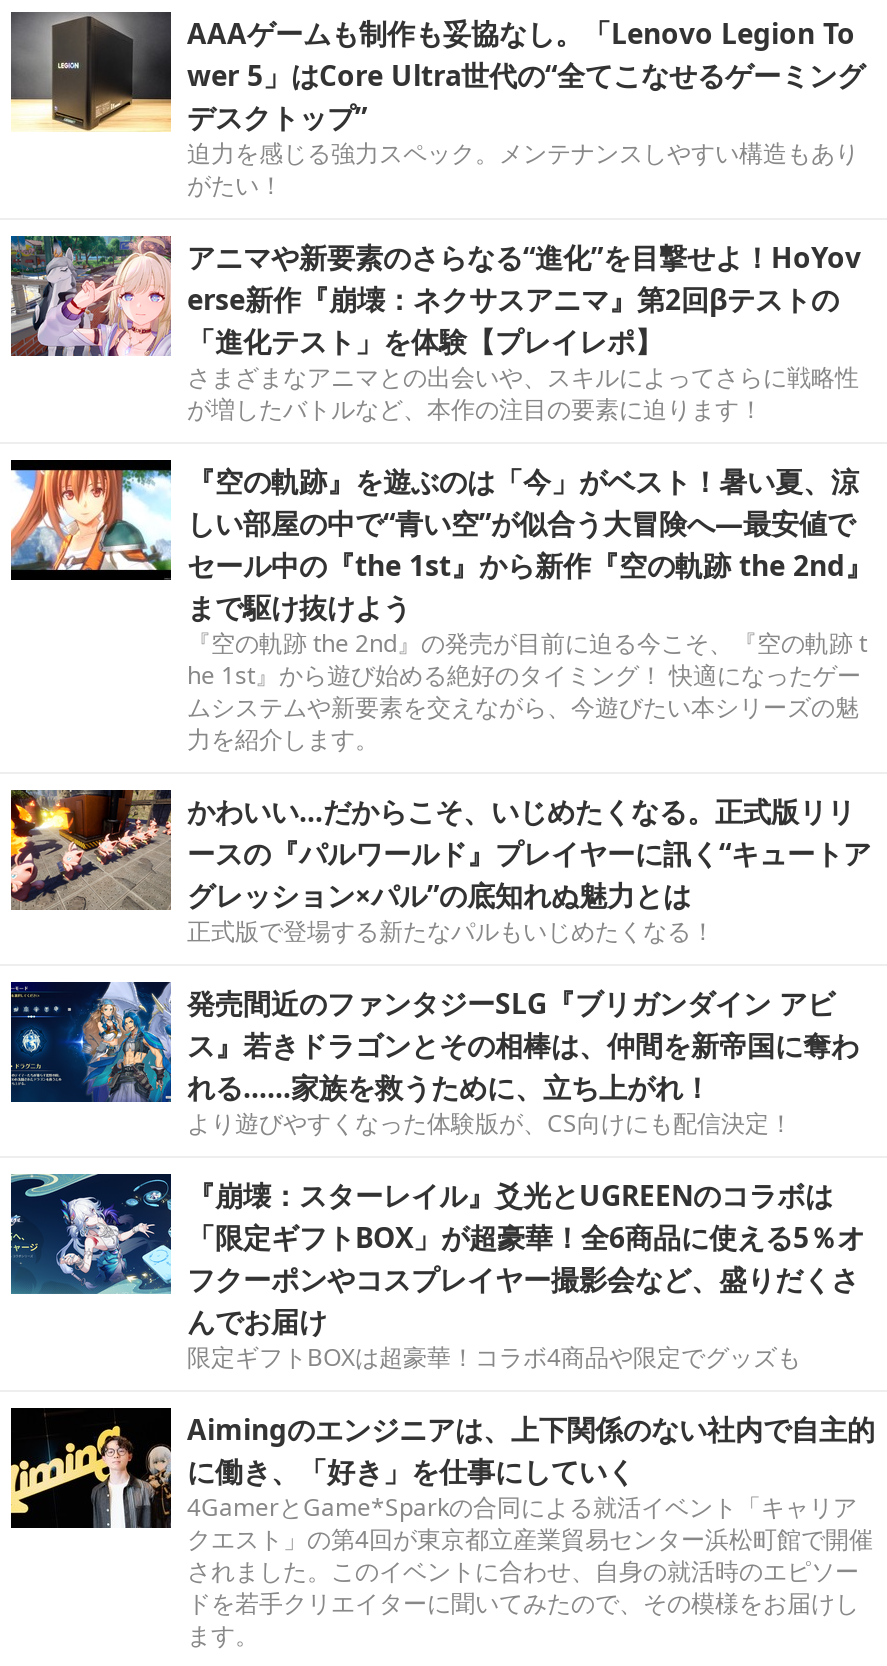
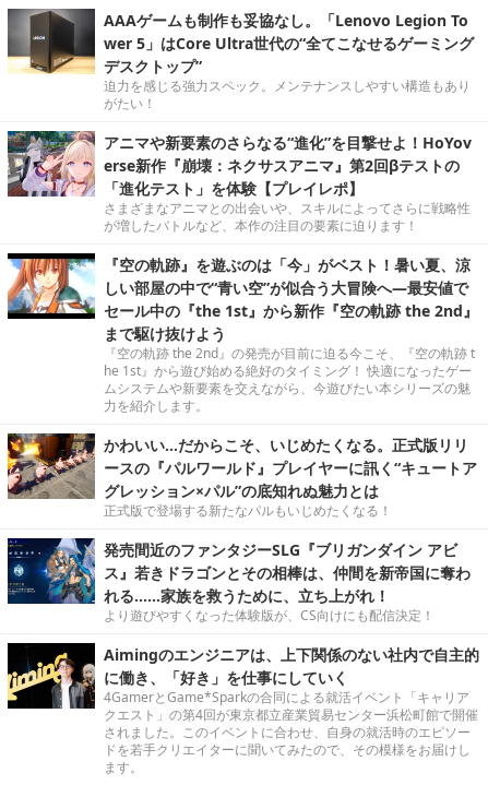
- [image]
- 『崩壊：スターレイル』爻光とUGREENのコラボは
- 「限定ギフトBOX」が超豪華！全6商品に使える5％オ
- フクーポンやコスプレイヤー撮影会など、盛りだくさ
- んでお届け
- 限定ギフトBOXは超豪華！コラボ4商品や限定でグッズも
